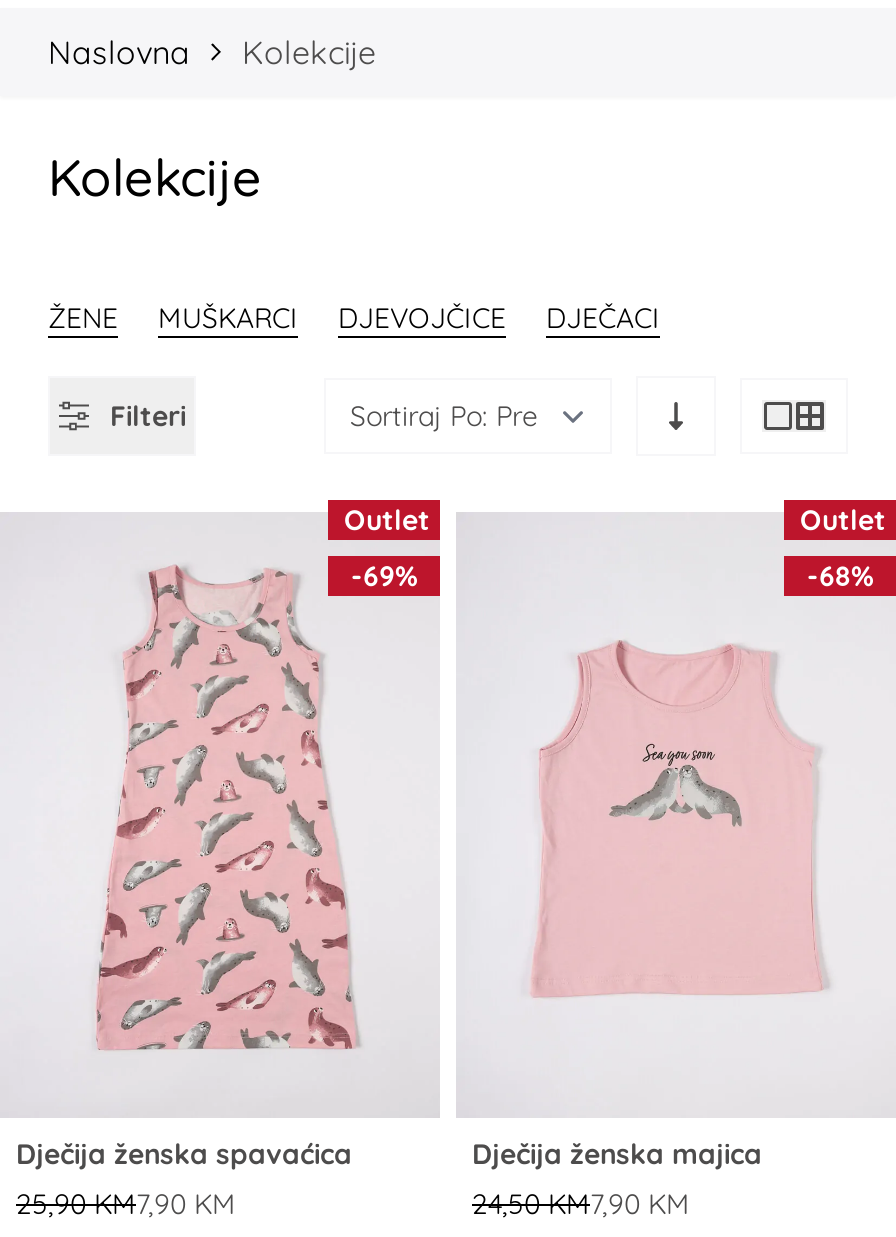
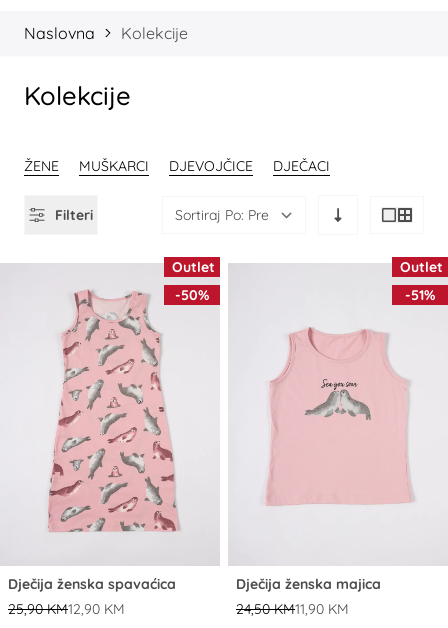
- -69%
+ -50%

- -68%
+ -51%

- 25,90 KM 7,90 KM
+ 25,90 KM 12,90 KM

- 24,50 KM 7,90 KM
+ 24,50 KM 11,90 KM
